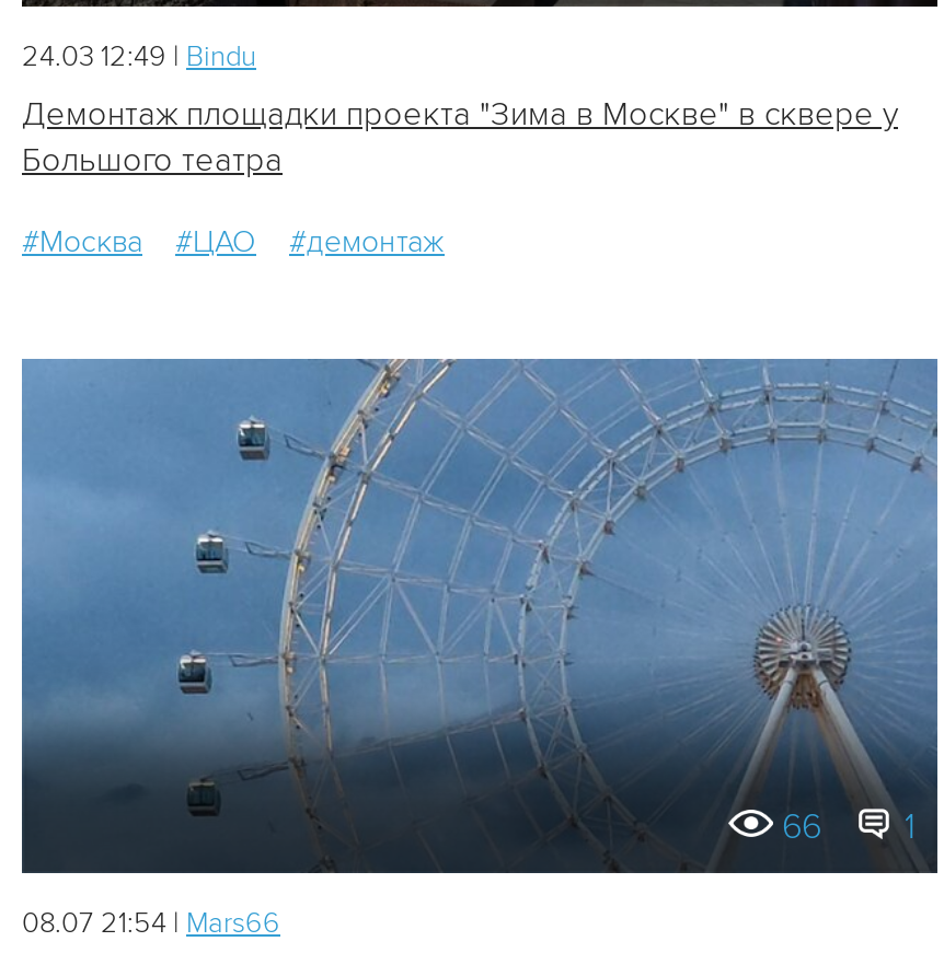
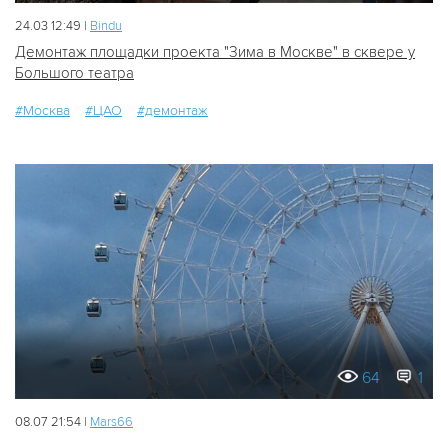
- 66 1
+ 64 1
